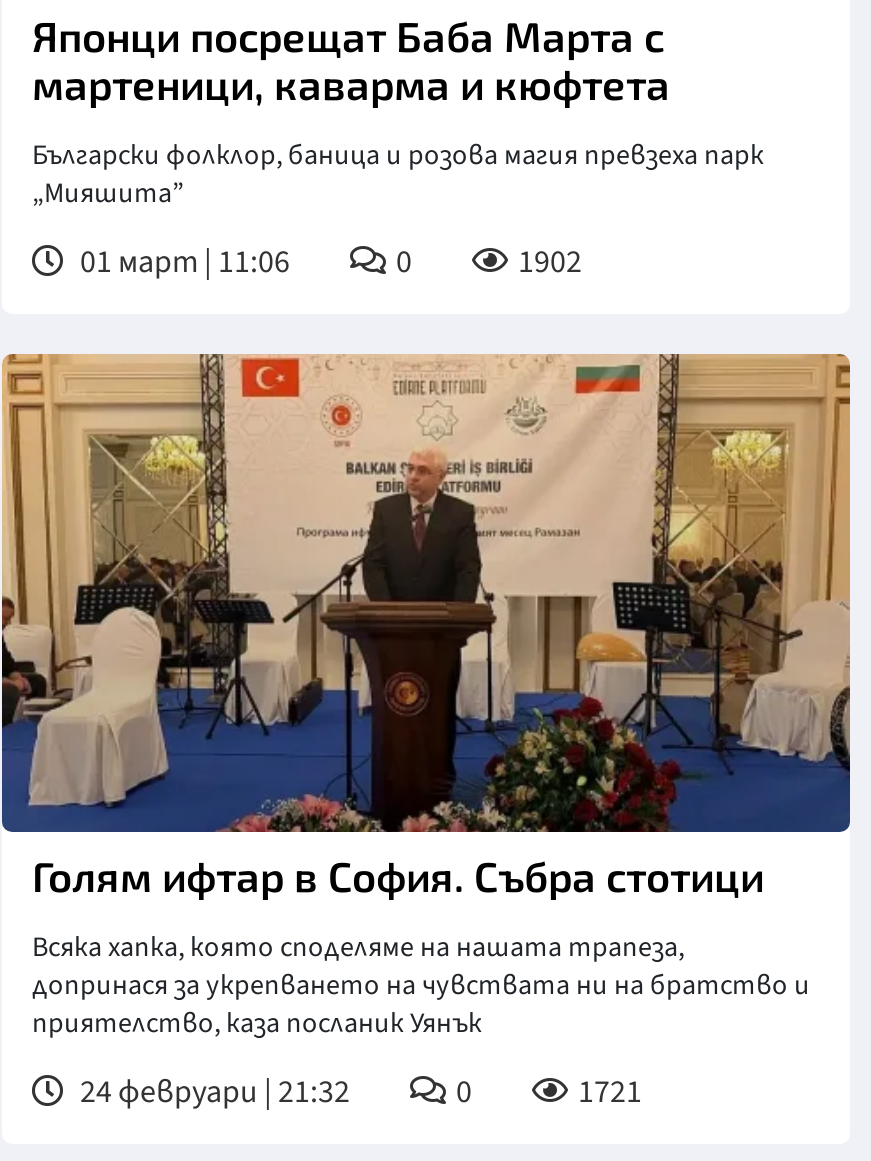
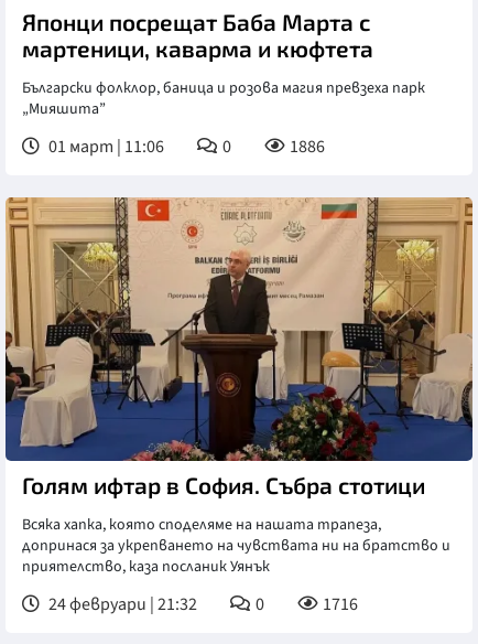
- 1902
+ 1886

- 1721
+ 1716
